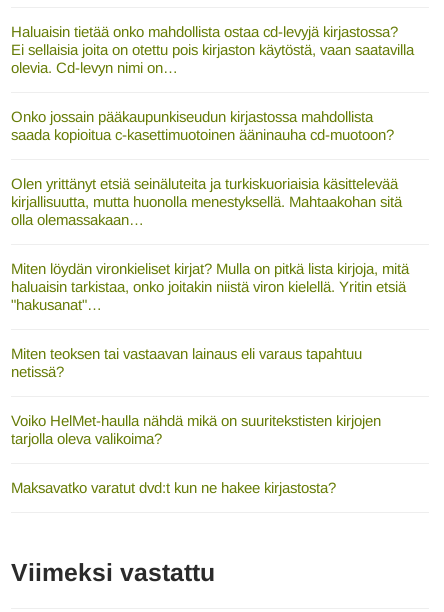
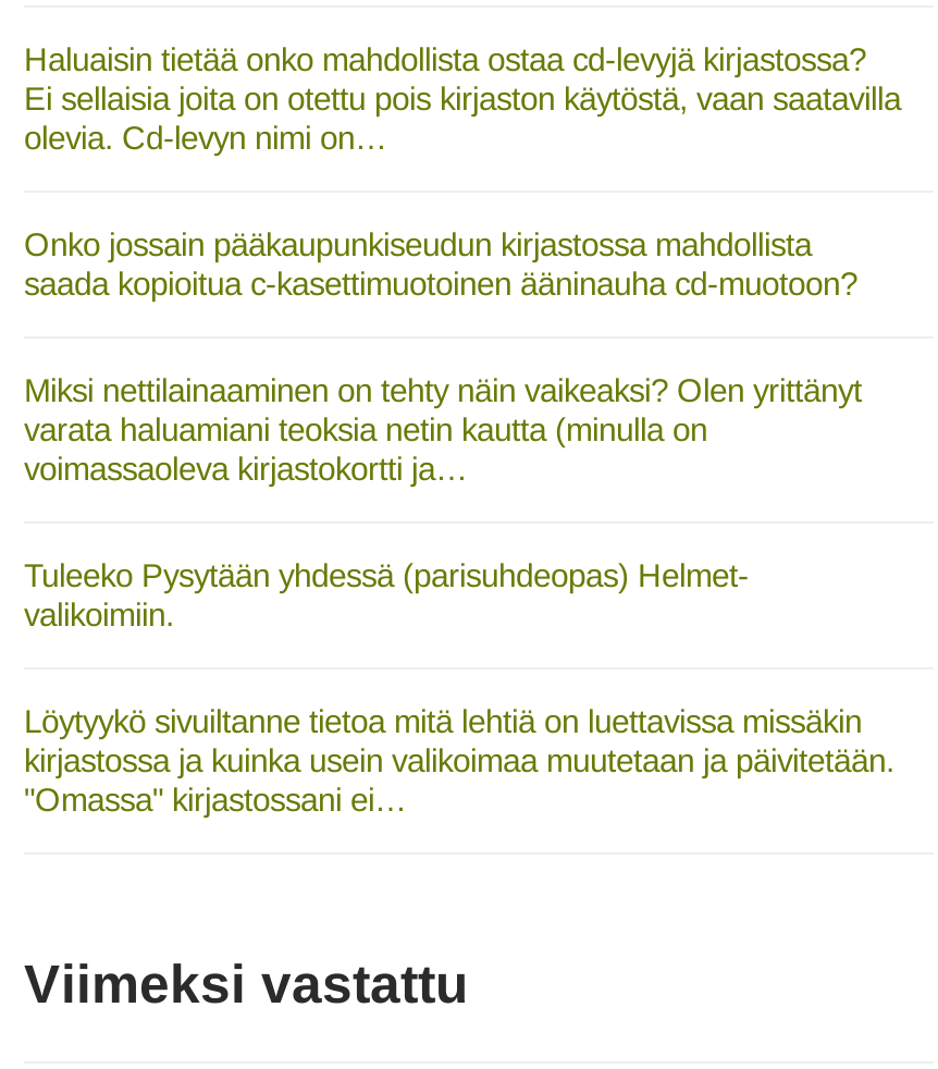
- Olen yrittänyt etsiä seinäluteita ja turkiskuoriaisia käsittelevää
- kirjallisuutta, mutta huonolla menestyksellä. Mahtaakohan sitä
- olla olemassakaan…
- Miten löydän vironkieliset kirjat? Mulla on pitkä lista kirjoja, mitä
- haluaisin tarkistaa, onko joitakin niistä viron kielellä. Yritin etsiä
- "hakusanat"…
- Miten teoksen tai vastaavan lainaus eli varaus tapahtuu
- netissä?
- Voiko HelMet-haulla nähdä mikä on suuritekstisten kirjojen
- tarjolla oleva valikoima?
- Maksavatko varatut dvd:t kun ne hakee kirjastosta?
+ Miksi nettilainaaminen on tehty näin vaikeaksi? Olen yrittänyt
+ varata haluamiani teoksia netin kautta (minulla on
+ voimassaoleva kirjastokortti ja…
+ Tuleeko Pysytään yhdessä (parisuhdeopas) Helmet-
+ valikoimiin.
+ Löytyykö sivuiltanne tietoa mitä lehtiä on luettavissa missäkin
+ kirjastossa ja kuinka usein valikoimaa muutetaan ja päivitetään.
+ "Omassa" kirjastossani ei…
